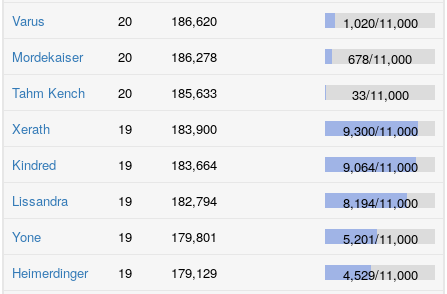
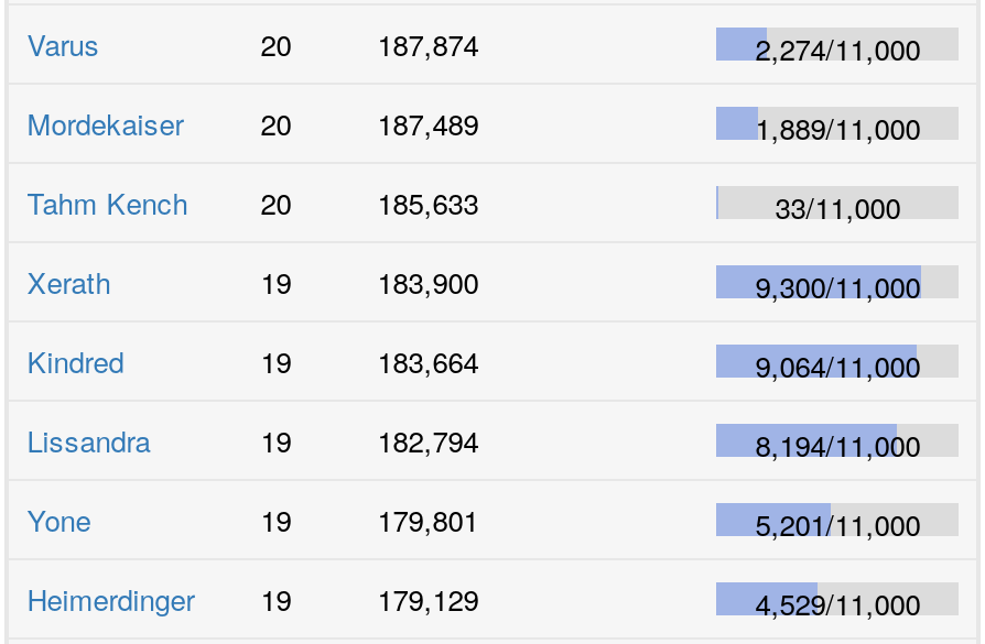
- 186,620
+ 187,874

- 1,020/11,000
+ 2,274/11,000

- 186,278
+ 187,489

- 678/11,000
+ 1,889/11,000
